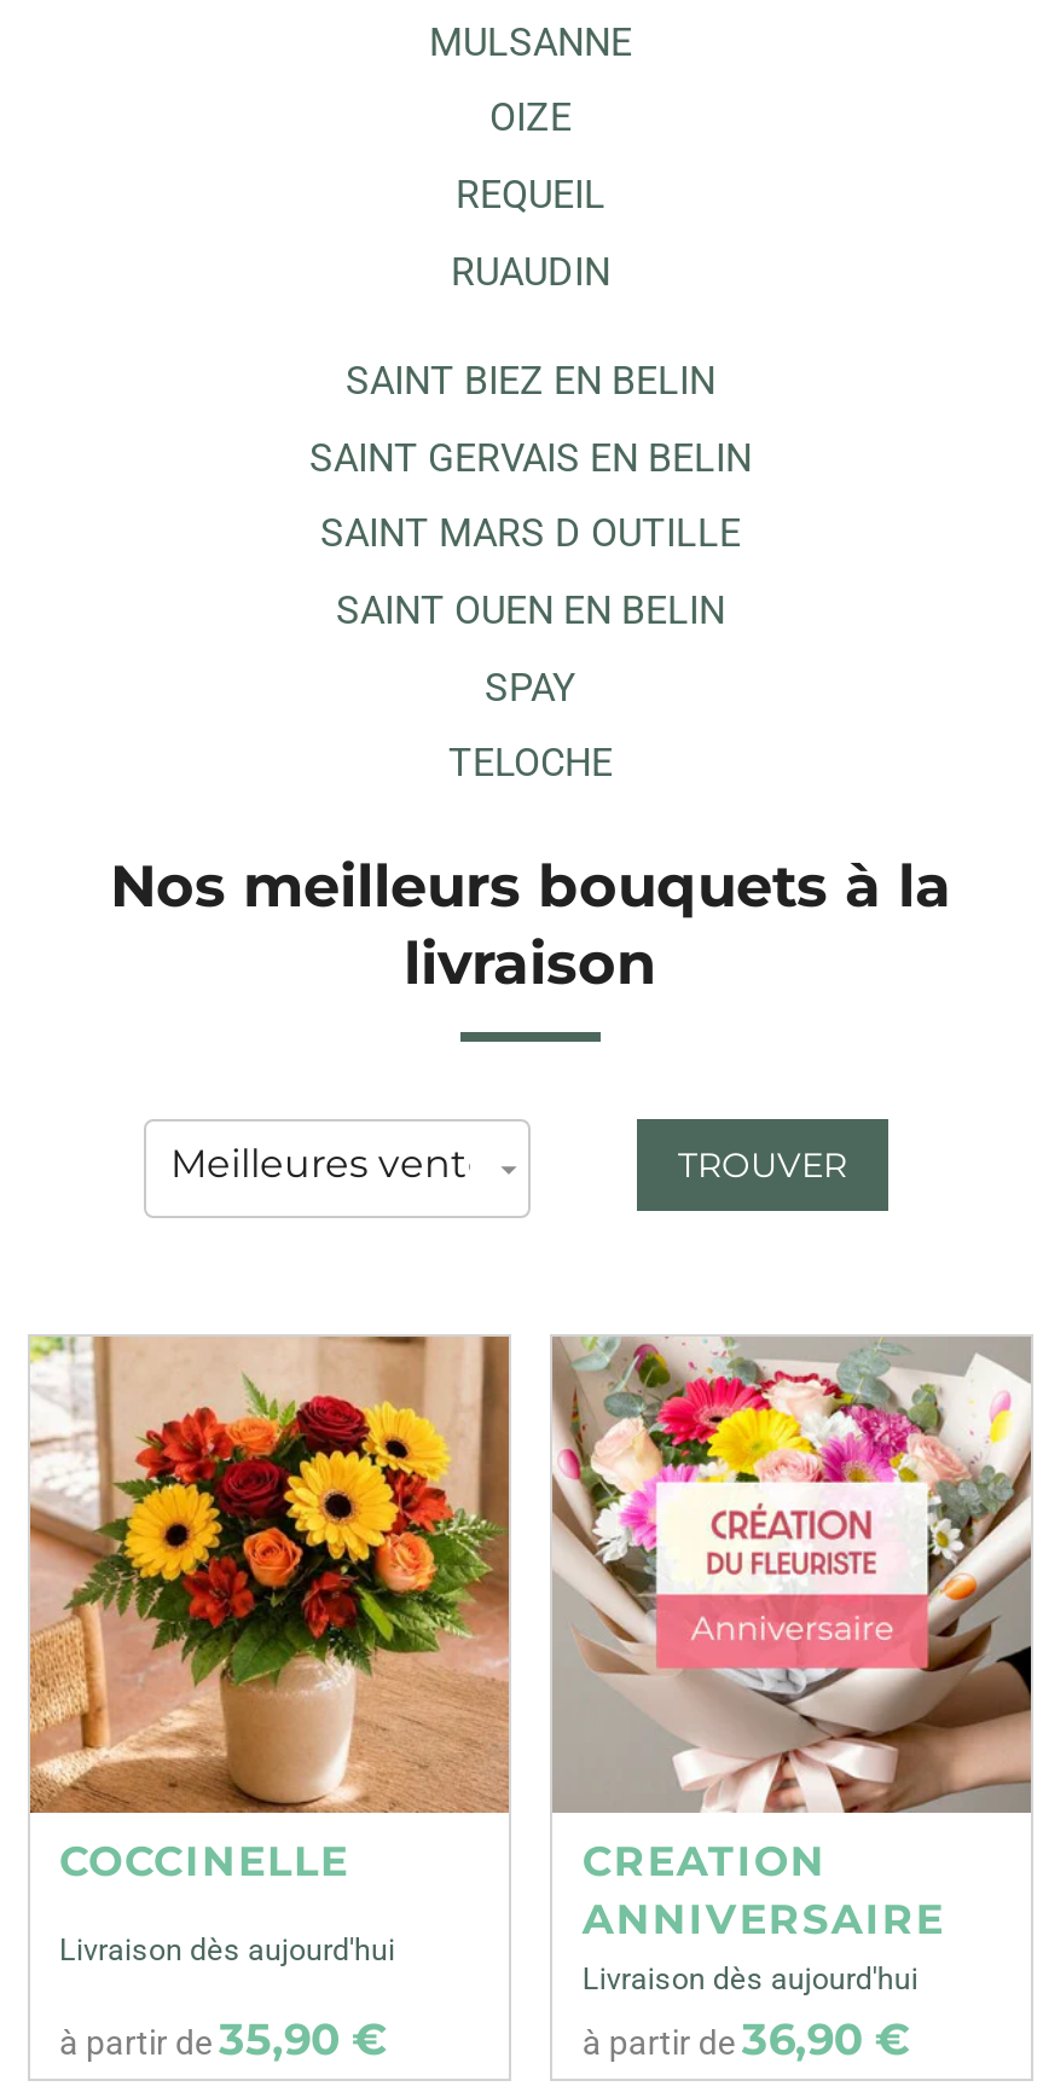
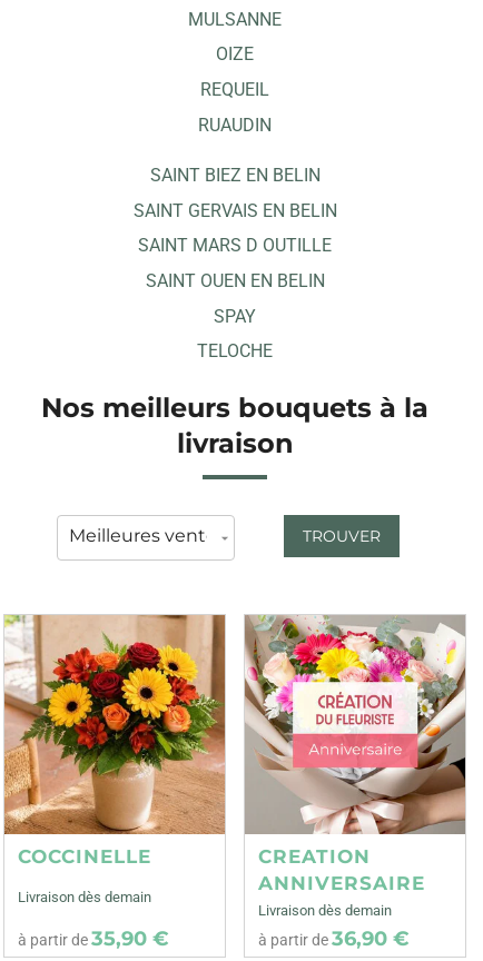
- Livraison dès aujourd'hui
+ Livraison dès demain

- Livraison dès aujourd'hui
+ Livraison dès demain
